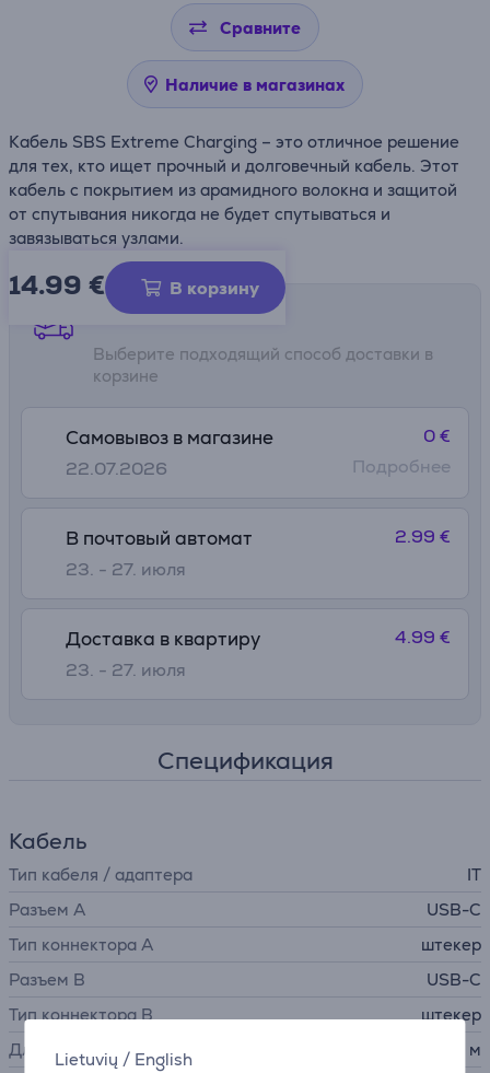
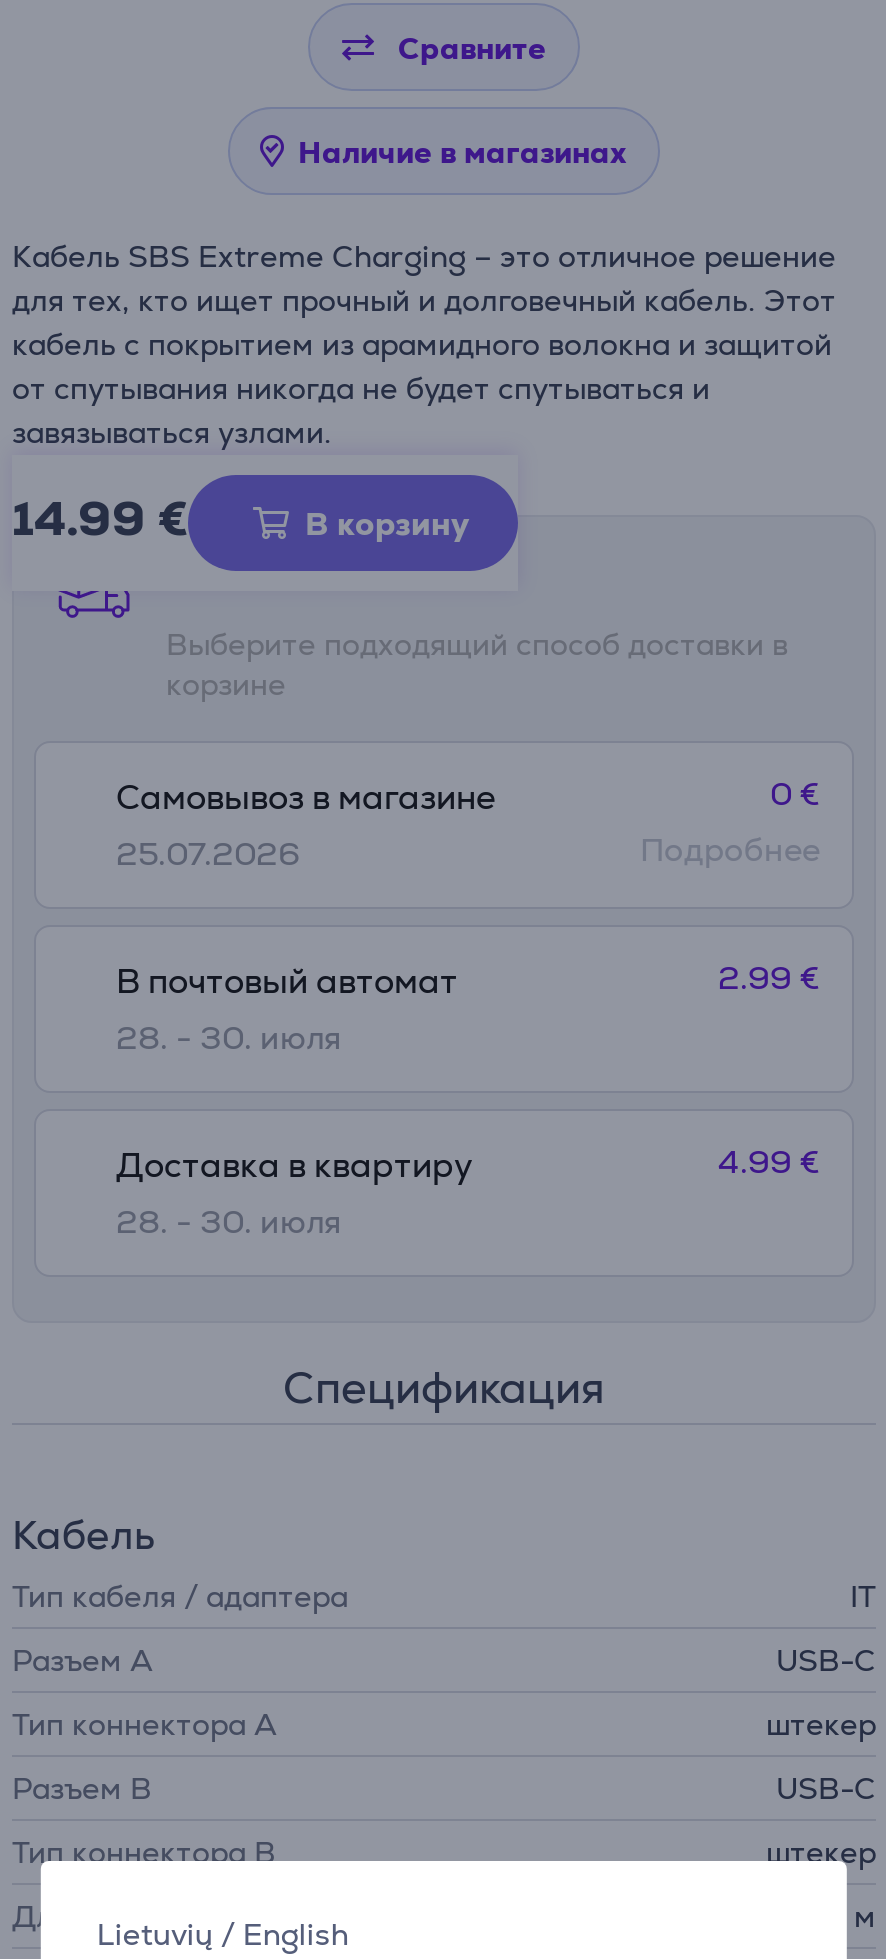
- 22.07.2026
+ 25.07.2026

- 23. - 27. июля
+ 28. - 30. июля

- 23. - 27. июля
+ 28. - 30. июля
